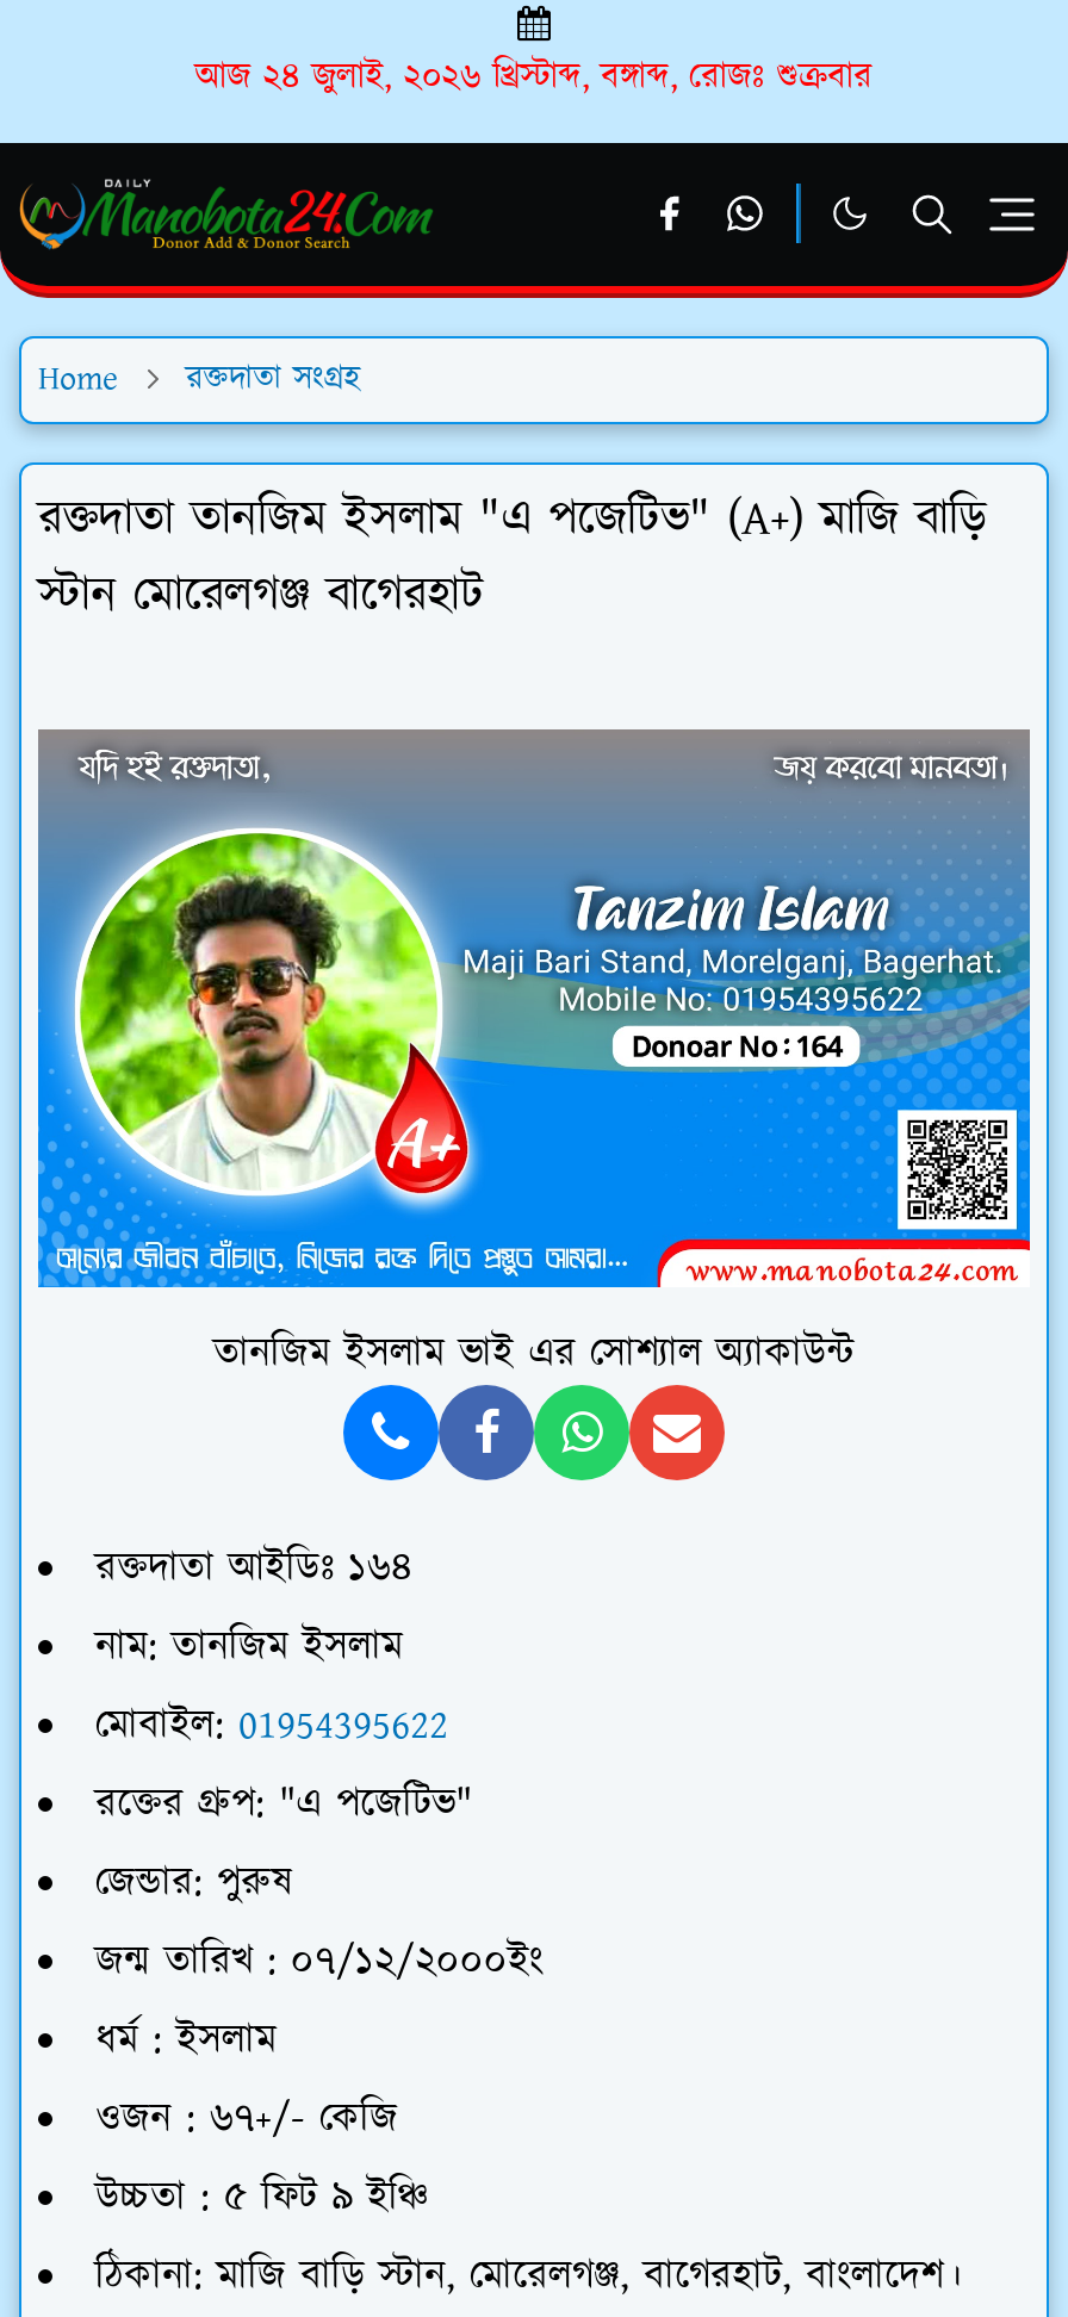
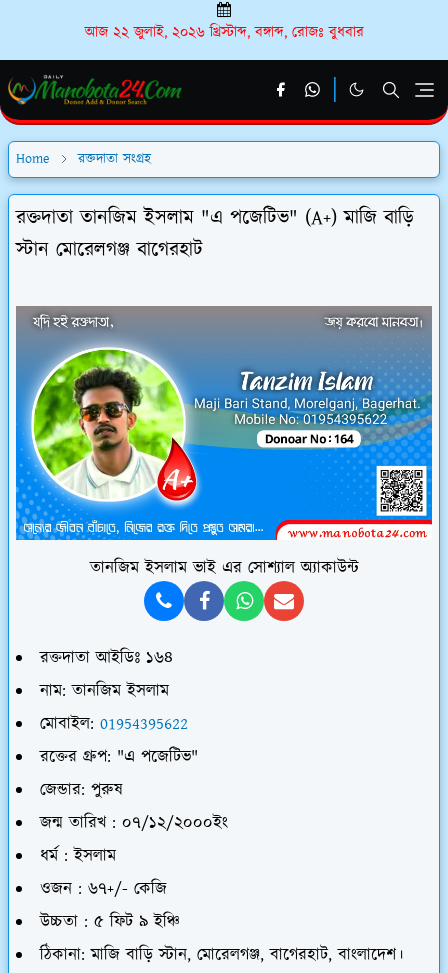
- আজ ২৪ জুলাই, ২০২৬ খ্রিস্টাব্দ, বঙ্গাব্দ, রোজঃ শুক্রবার
+ আজ ২২ জুলাই, ২০২৬ খ্রিস্টাব্দ, বঙ্গাব্দ, রোজঃ বুধবার
